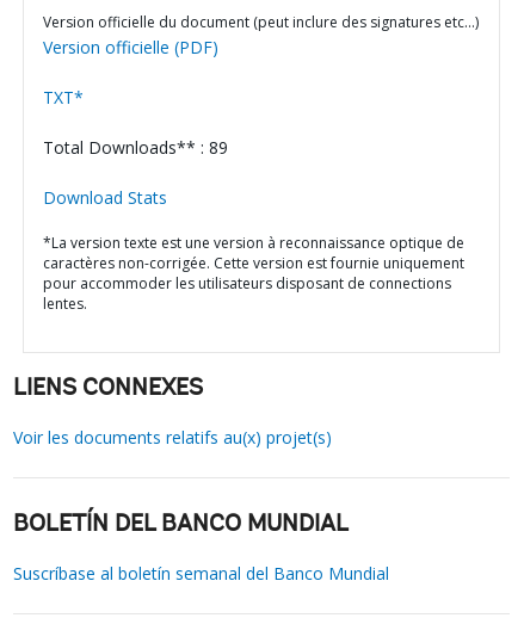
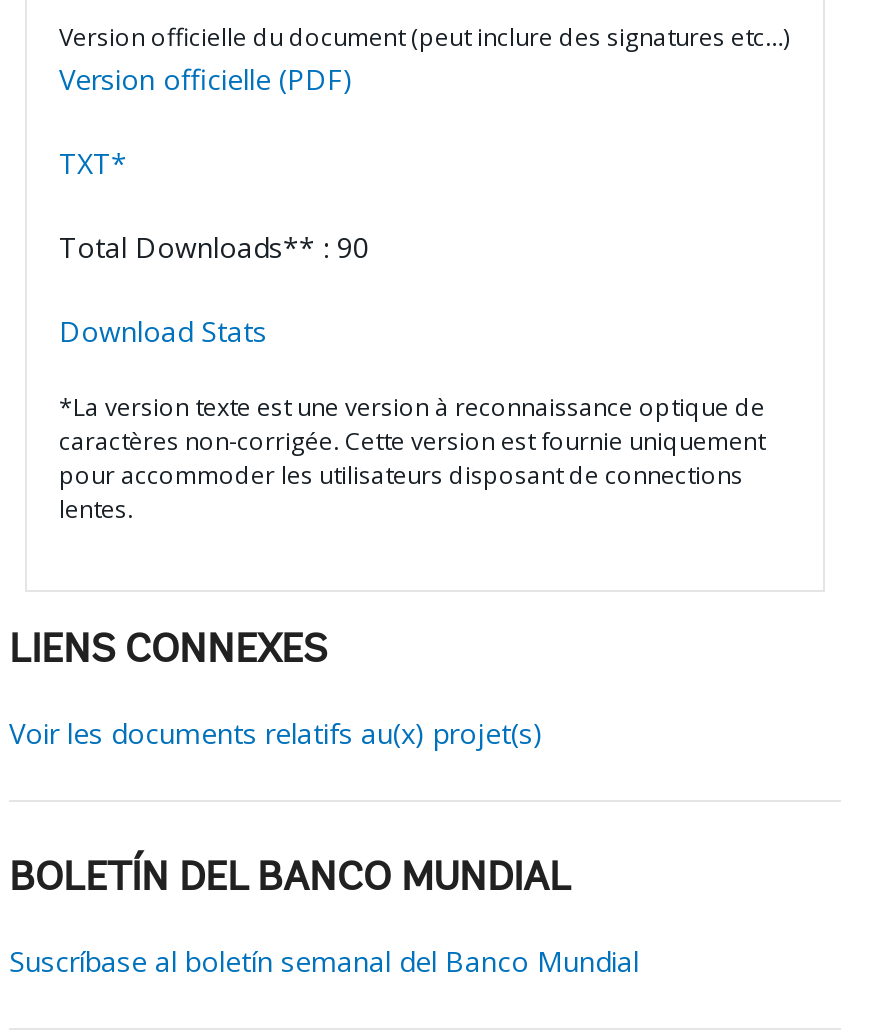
- Total Downloads** : 89
+ Total Downloads** : 90
